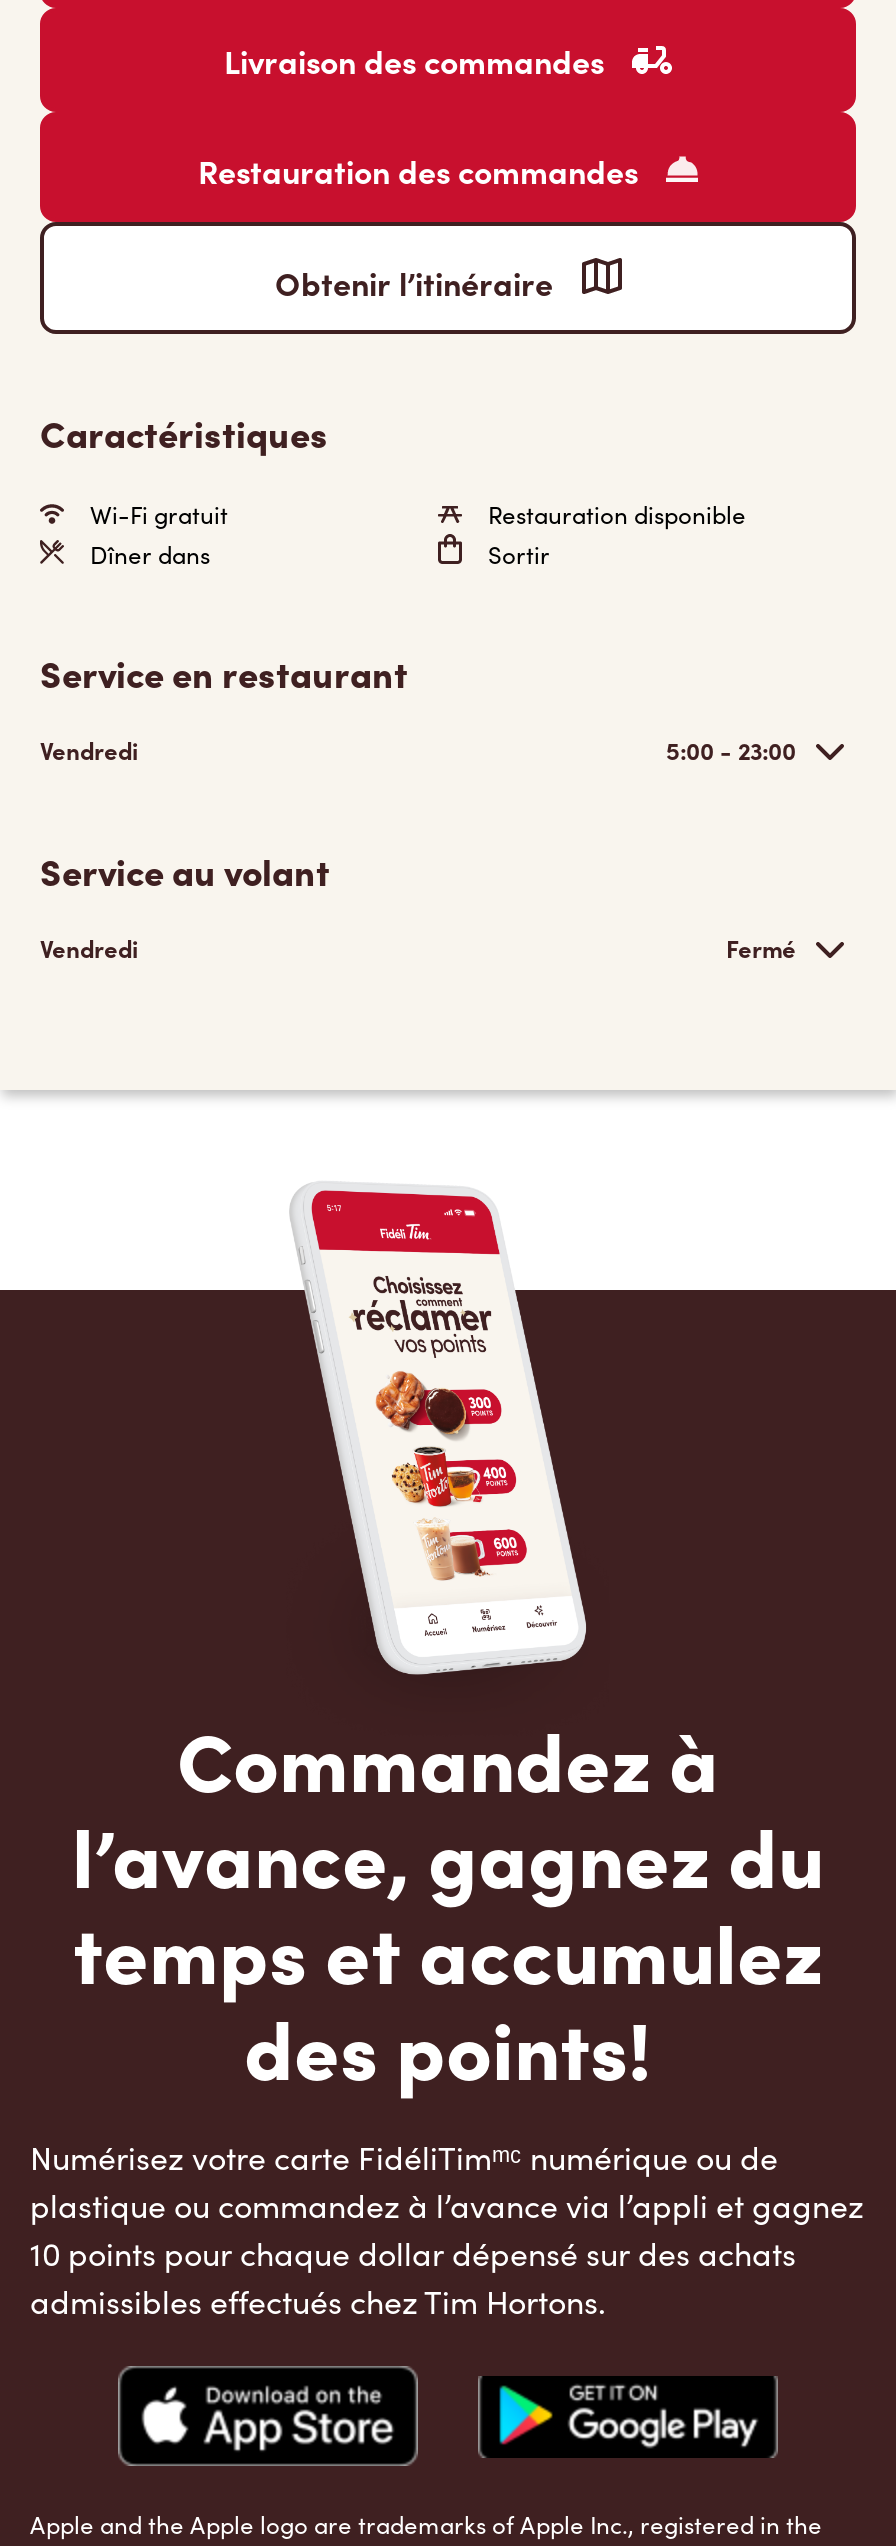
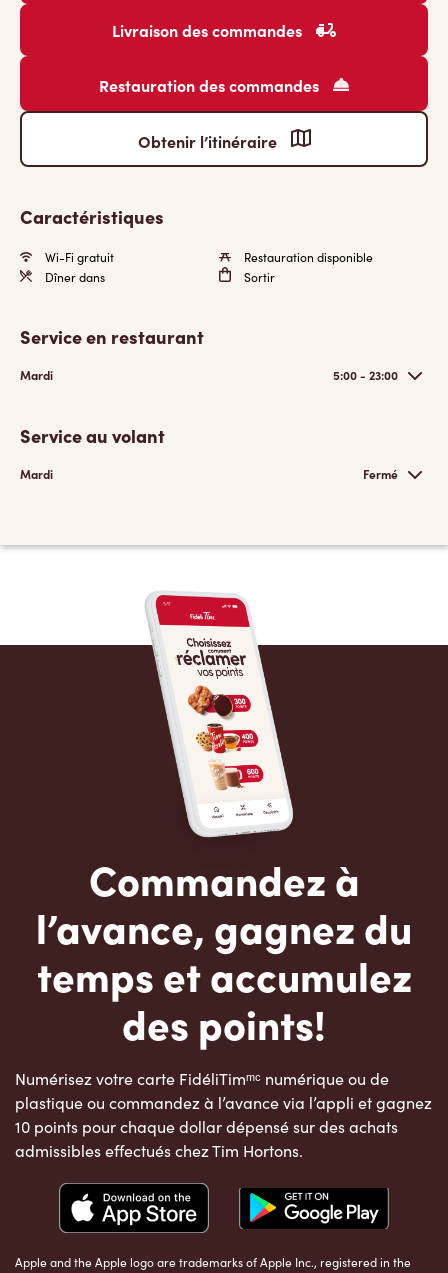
- Vendredi
+ Mardi

- Vendredi
+ Mardi
